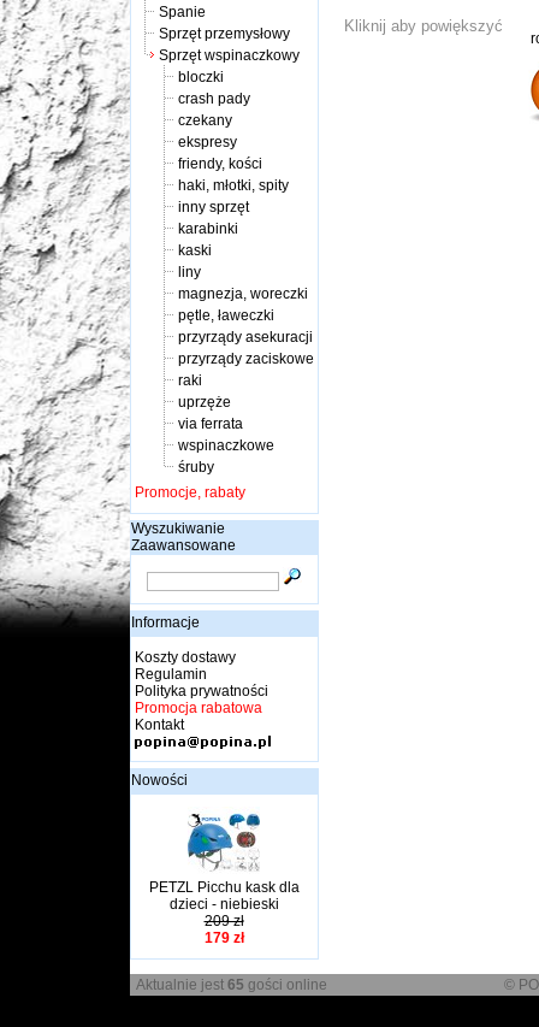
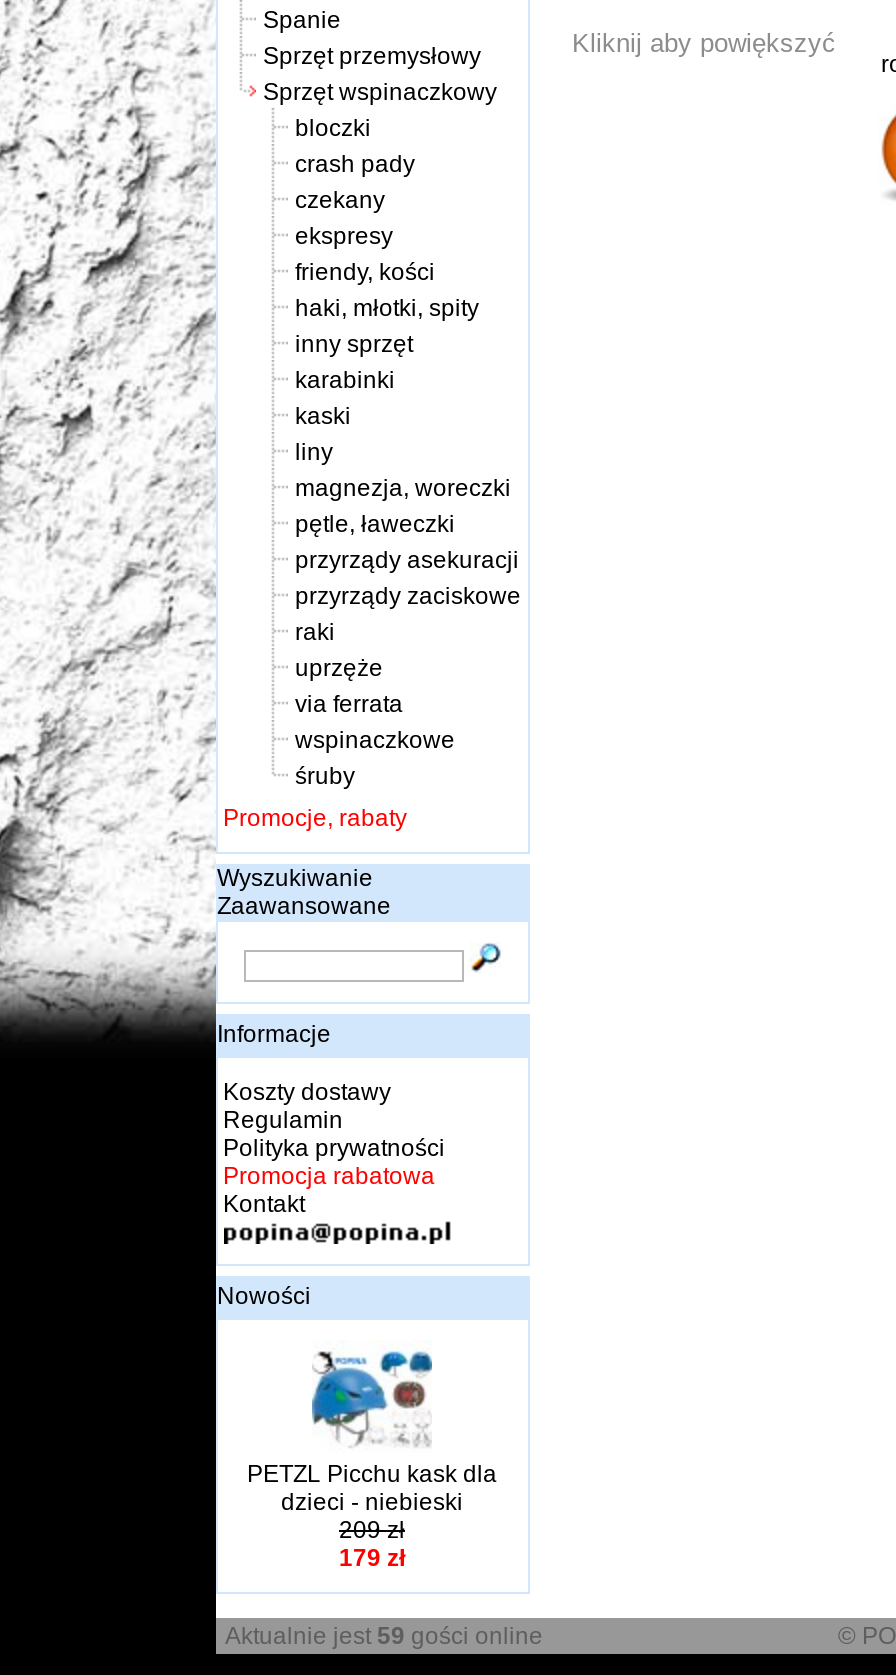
- Aktualnie jest 65 gości online
+ Aktualnie jest 59 gości online
